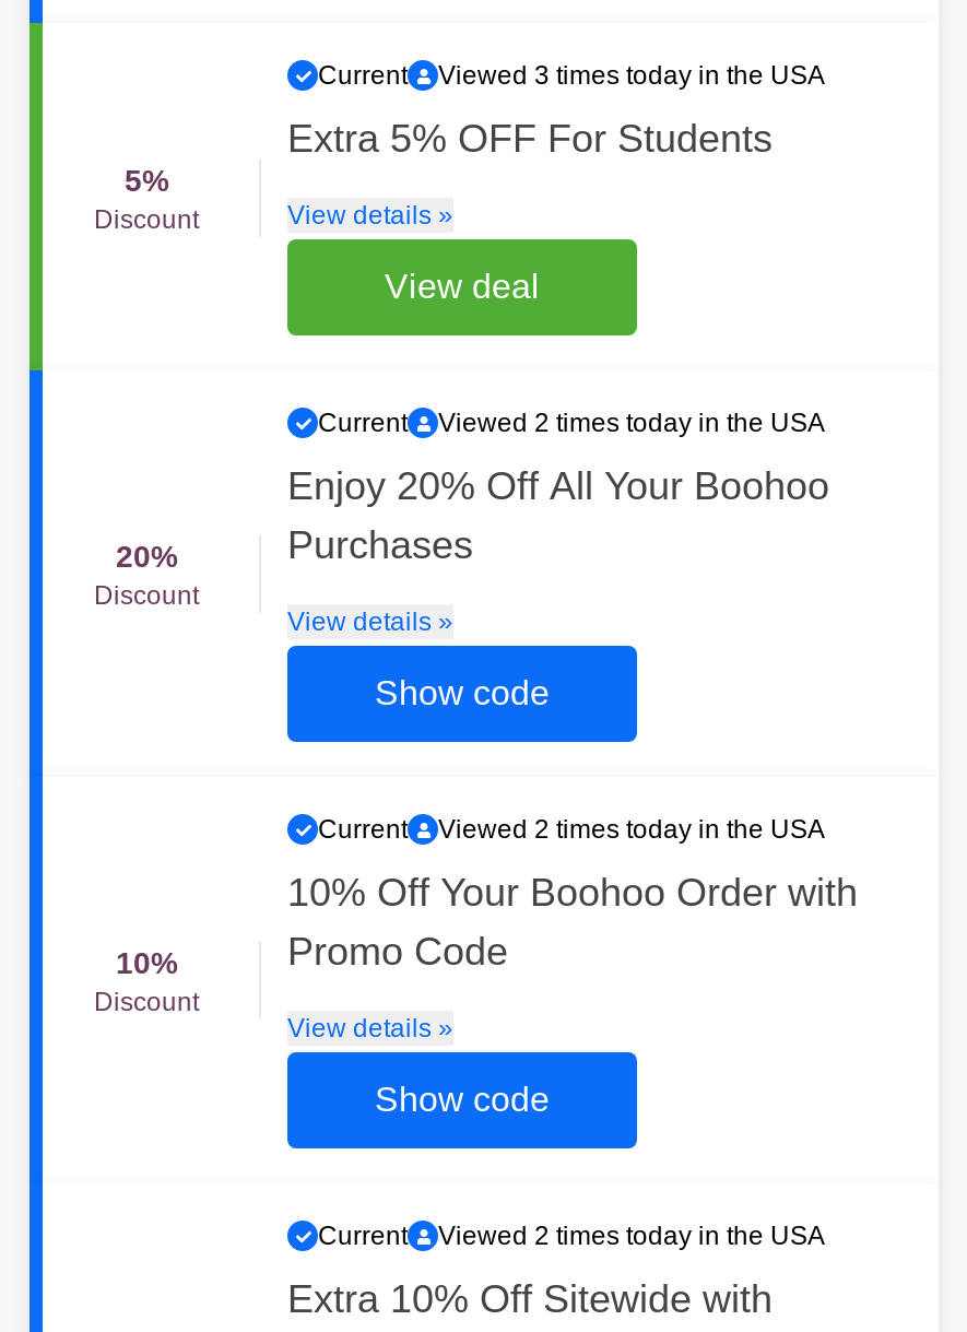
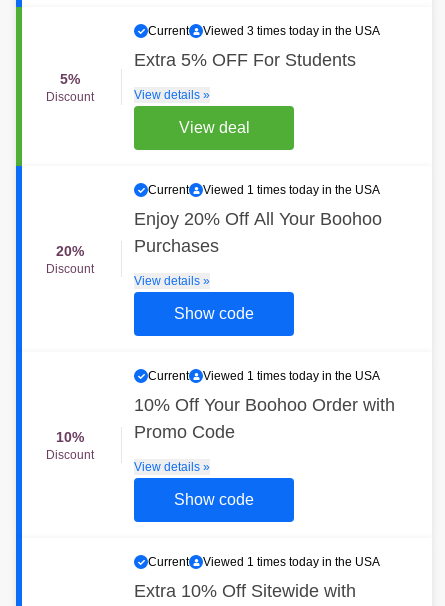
- Viewed 2 times today in the USA
+ Viewed 1 times today in the USA

- Viewed 2 times today in the USA
+ Viewed 1 times today in the USA

- Viewed 2 times today in the USA
+ Viewed 1 times today in the USA
